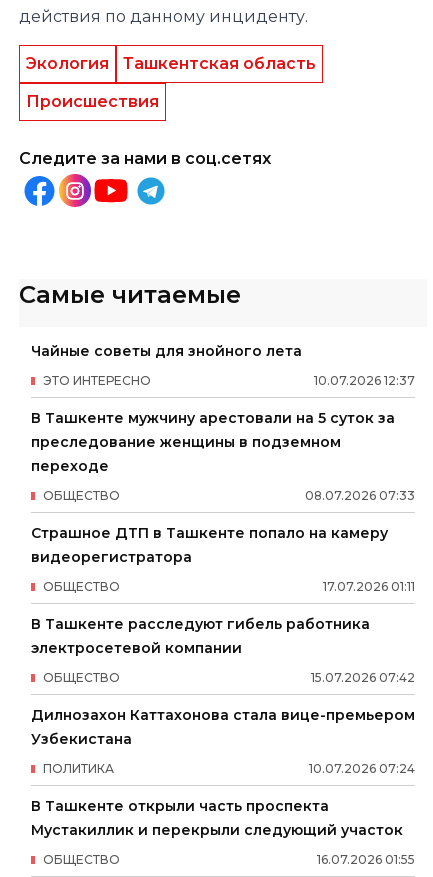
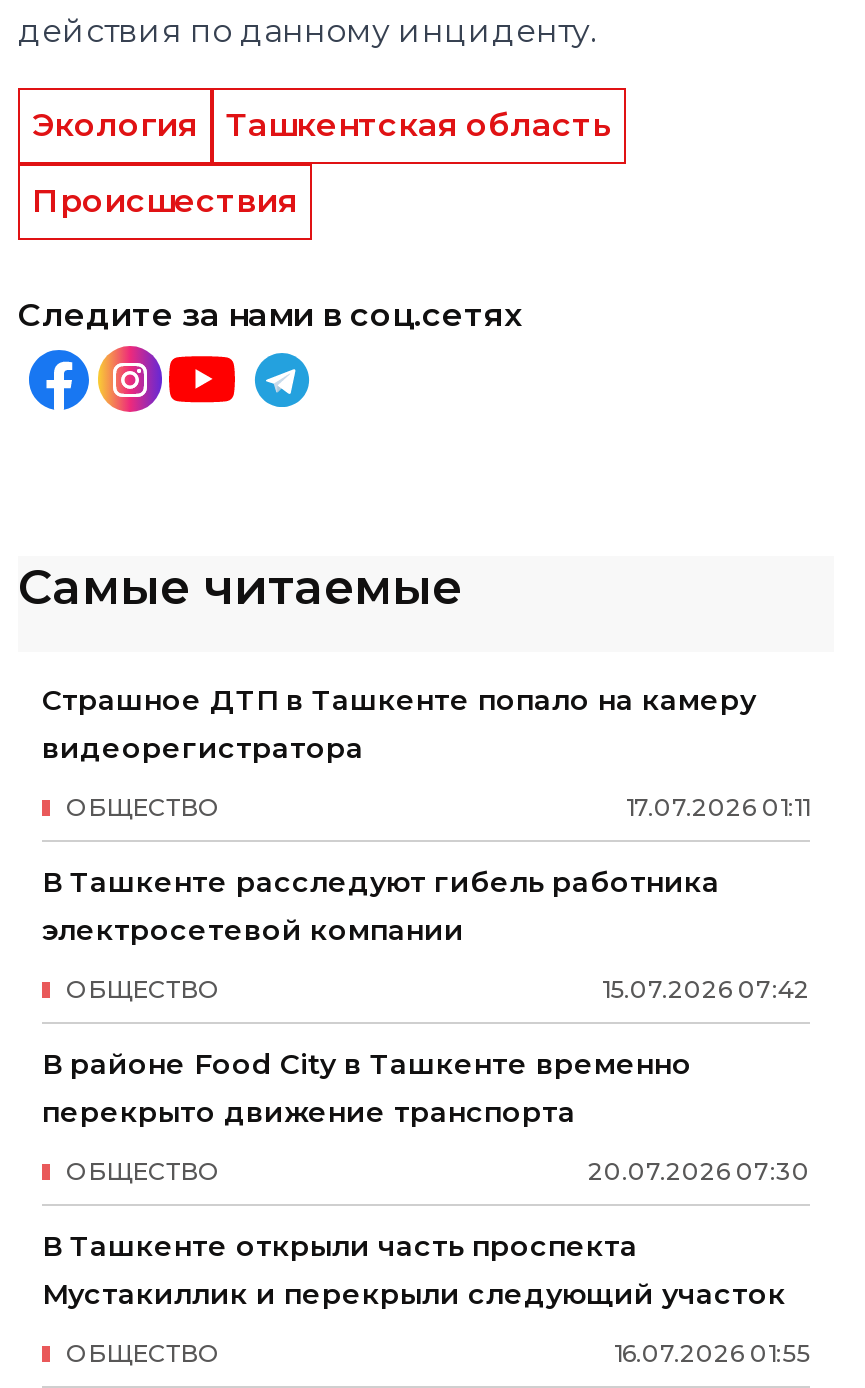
- Чайные советы для знойного лета
- 10.07.2026 12:37
- ЭТО ИНТЕРЕСНО
- В Ташкенте мужчину арестовали на 5 суток за
- преследование женщины в подземном
- переходе
- 08.07.2026 07:33
- ОБЩЕСТВО

- Дилнозахон Каттахонова стала вице-премьером
- Узбекистана
+ В районе Food City в Ташкенте временно
+ перекрыто движение транспорта

- 10.07.2026 07:24
- ПОЛИТИКА
+ 20.07.2026 07:30
+ ОБЩЕСТВО
